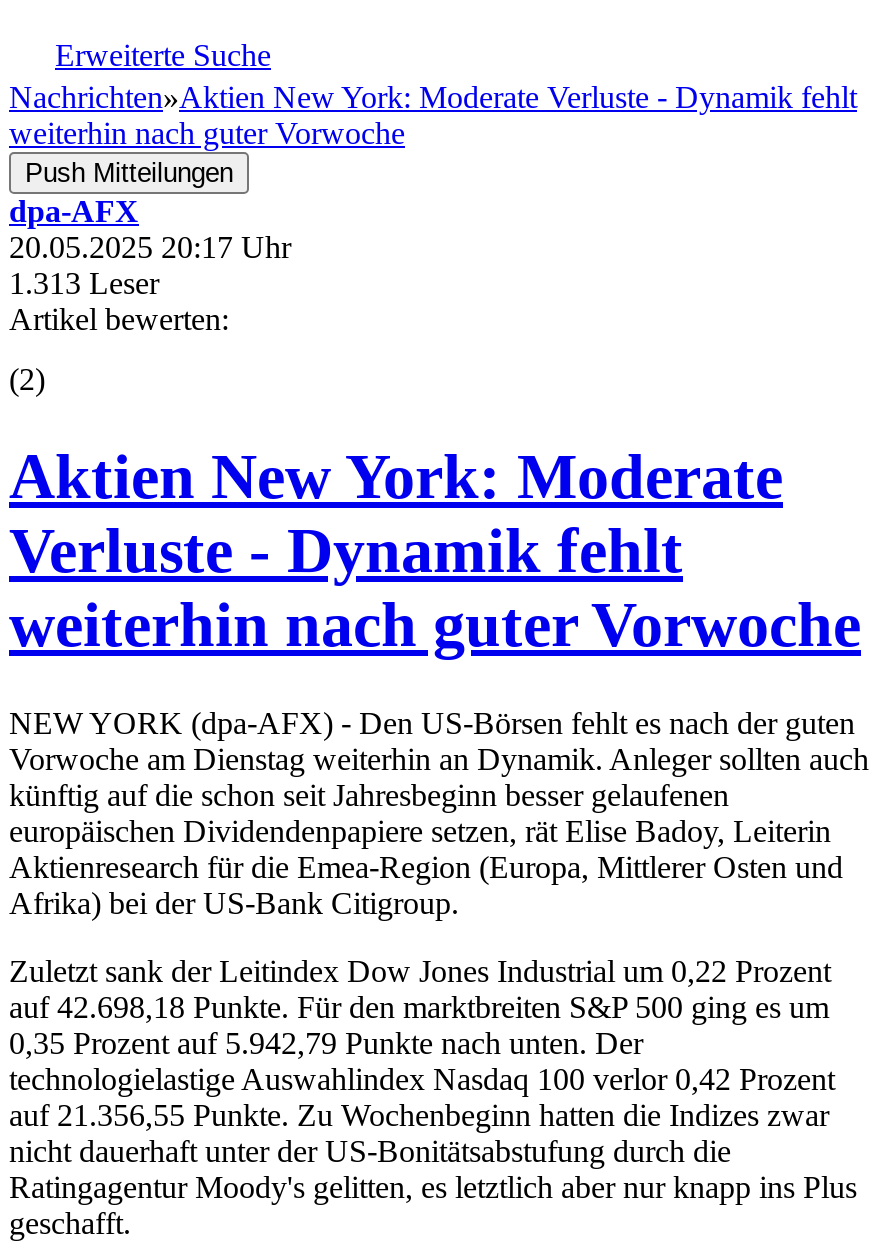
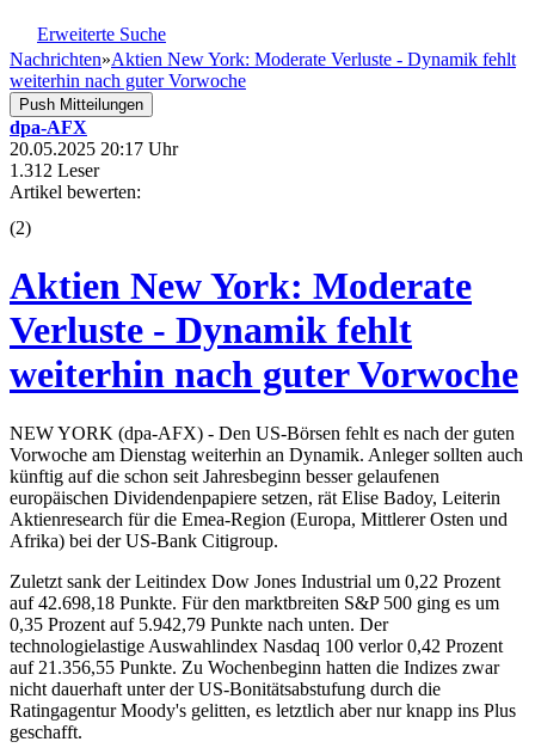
- 1.313 Leser
+ 1.312 Leser
